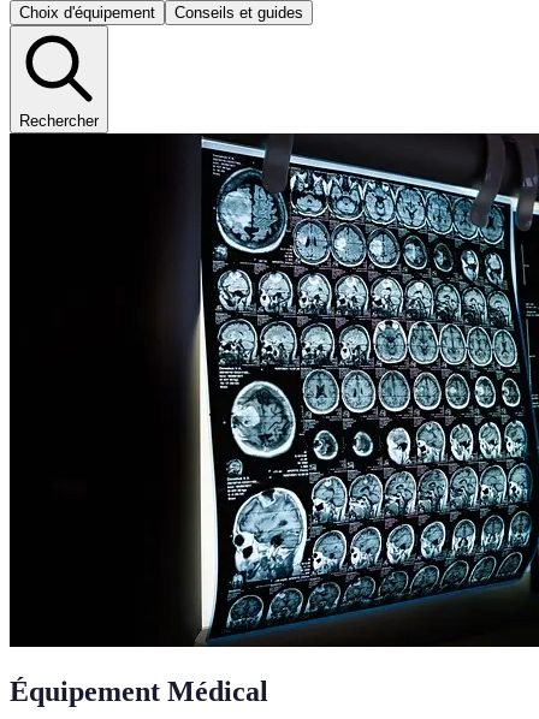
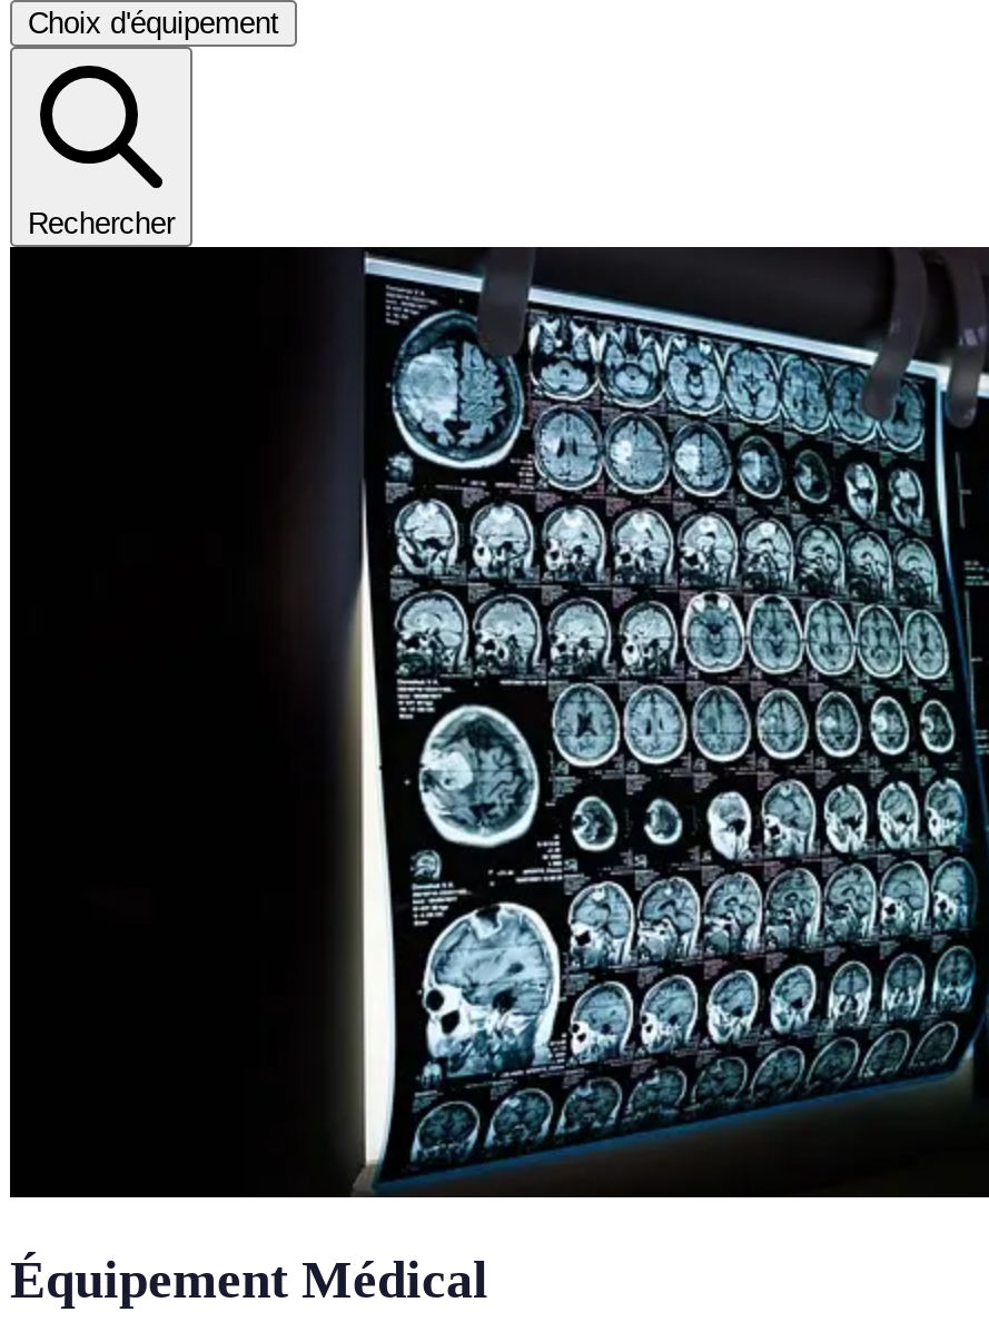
- Conseils et guides
